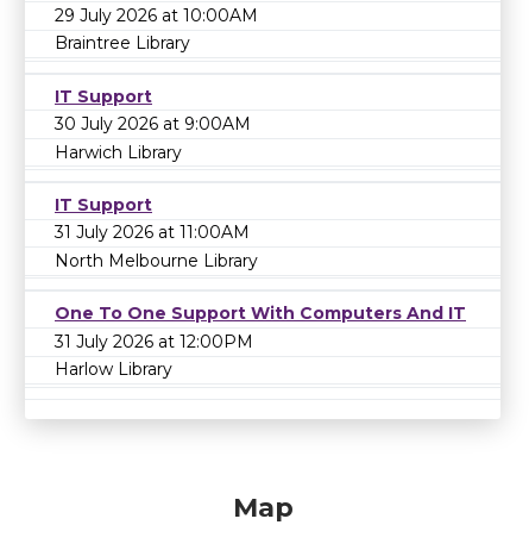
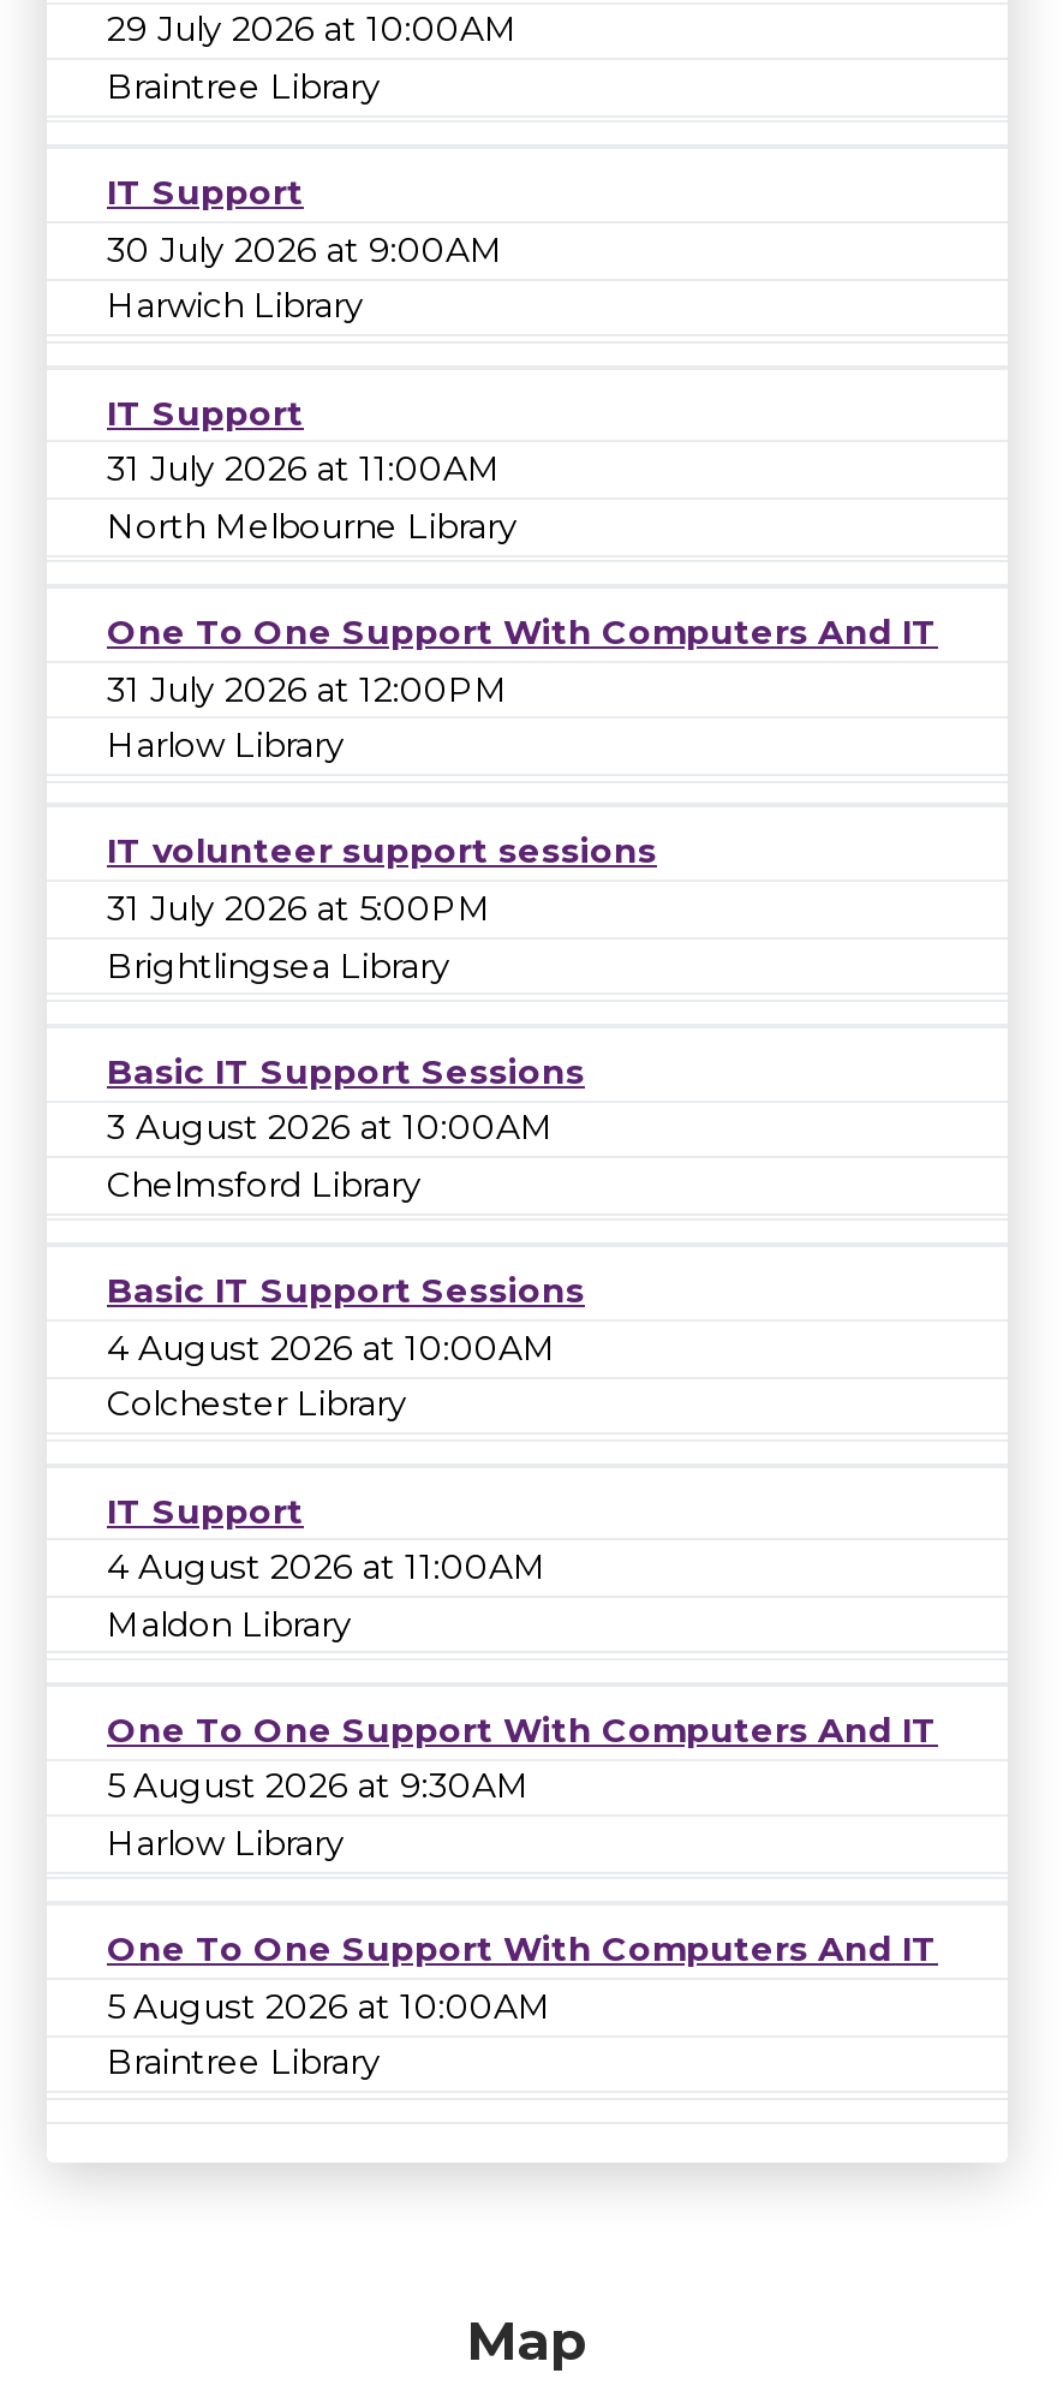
+ IT volunteer support sessions
+ 31 July 2026 at 5:00PM
+ Brightlingsea Library
+ Basic IT Support Sessions
+ 3 August 2026 at 10:00AM
+ Chelmsford Library
+ Basic IT Support Sessions
+ 4 August 2026 at 10:00AM
+ Colchester Library
+ IT Support
+ 4 August 2026 at 11:00AM
+ Maldon Library
+ One To One Support With Computers And IT
+ 5 August 2026 at 9:30AM
+ Harlow Library
+ One To One Support With Computers And IT
+ 5 August 2026 at 10:00AM
+ Braintree Library
